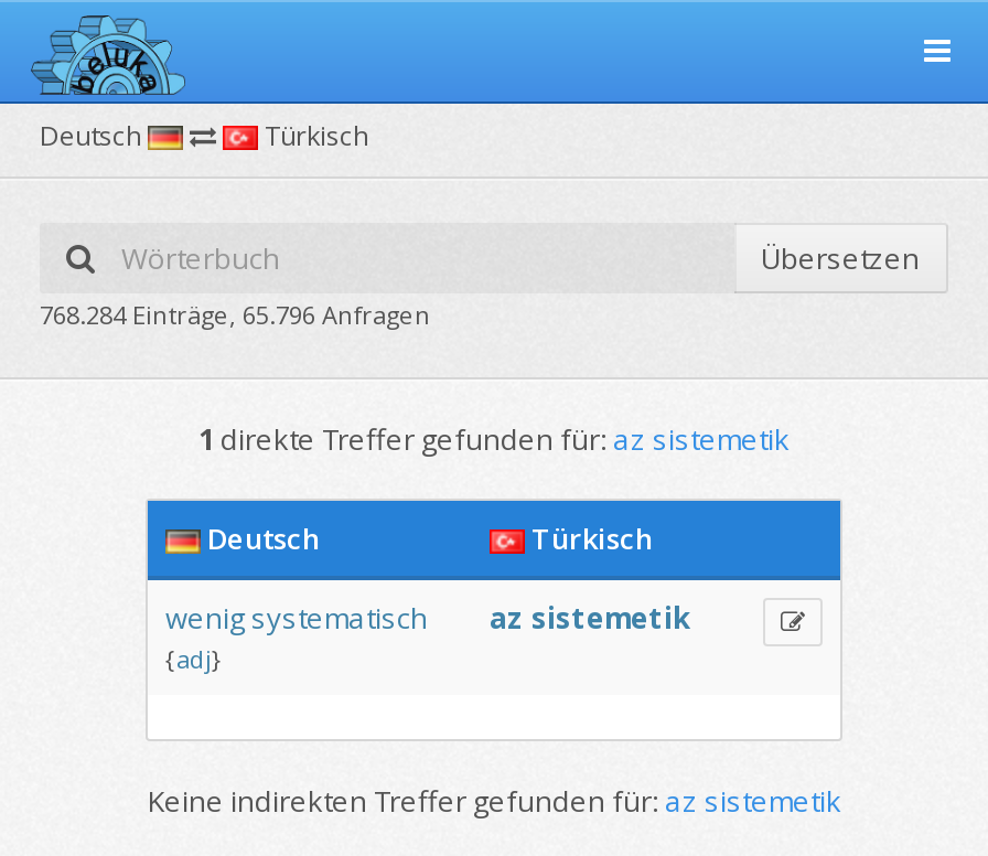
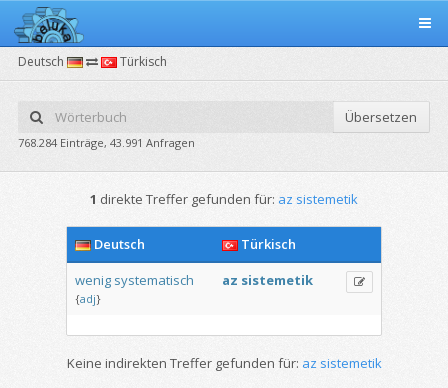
- 768.284 Einträge, 65.796 Anfragen
+ 768.284 Einträge, 43.991 Anfragen
